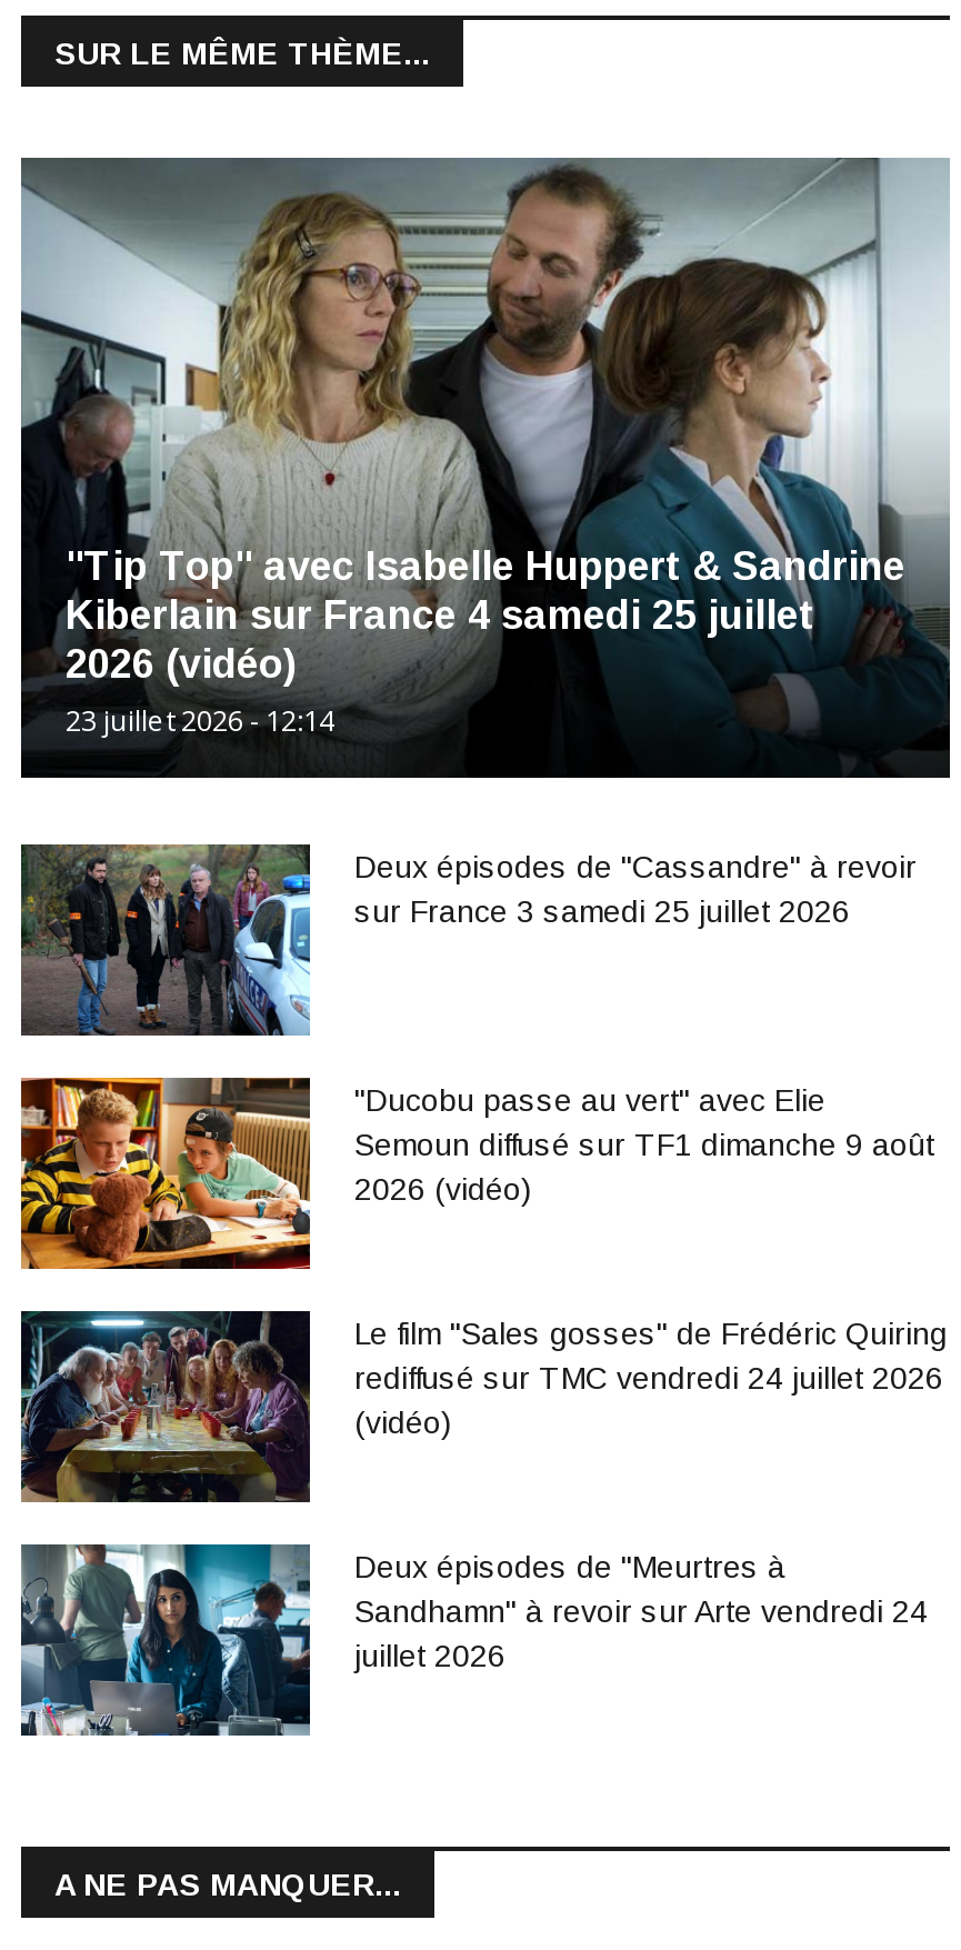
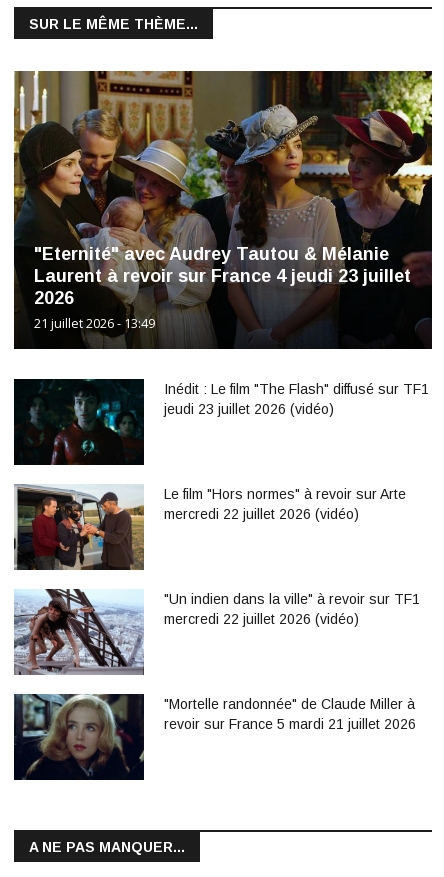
- [image]
- "Tip Top" avec Isabelle Huppert & Sandrine
- Kiberlain sur France 4 samedi 25 juillet
- 2026 (vidéo)
- 23 juillet 2026 - 12:14
+ [image]
+ "Eternité" avec Audrey Tautou & Mélanie
+ Laurent à revoir sur France 4 jeudi 23 juillet
+ 2026
+ 21 juillet 2026 - 13:49

- [image]
- Deux épisodes de "Cassandre" à revoir
- sur France 3 samedi 25 juillet 2026
+ [image]
+ Inédit : Le film "The Flash" diffusé sur TF1
+ jeudi 23 juillet 2026 (vidéo)

- [image]
- "Ducobu passe au vert" avec Elie
- Semoun diffusé sur TF1 dimanche 9 août
- 2026 (vidéo)
+ [image]
+ Le film "Hors normes" à revoir sur Arte
+ mercredi 22 juillet 2026 (vidéo)

- [image]
- Le film "Sales gosses" de Frédéric Quiring
- rediffusé sur TMC vendredi 24 juillet 2026
- (vidéo)
+ [image]
+ "Un indien dans la ville" à revoir sur TF1
+ mercredi 22 juillet 2026 (vidéo)

- [image]
- Deux épisodes de "Meurtres à
- Sandhamn" à revoir sur Arte vendredi 24
- juillet 2026
+ [image]
+ "Mortelle randonnée" de Claude Miller à
+ revoir sur France 5 mardi 21 juillet 2026
